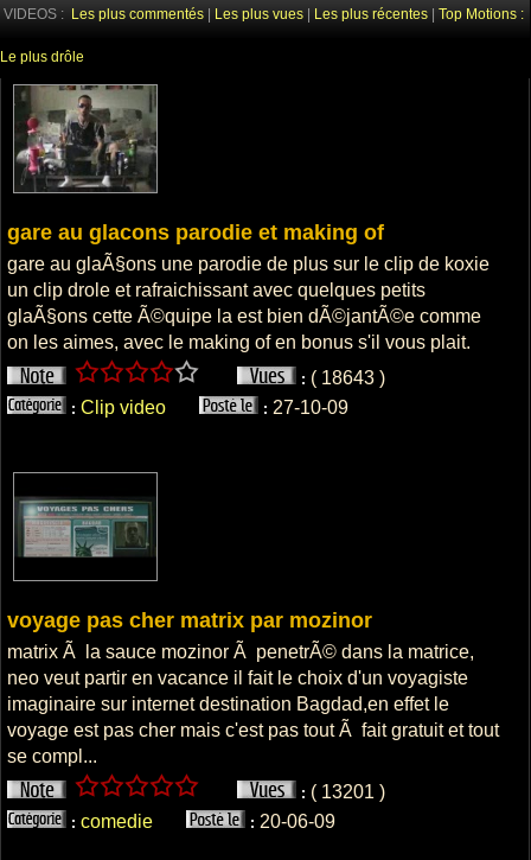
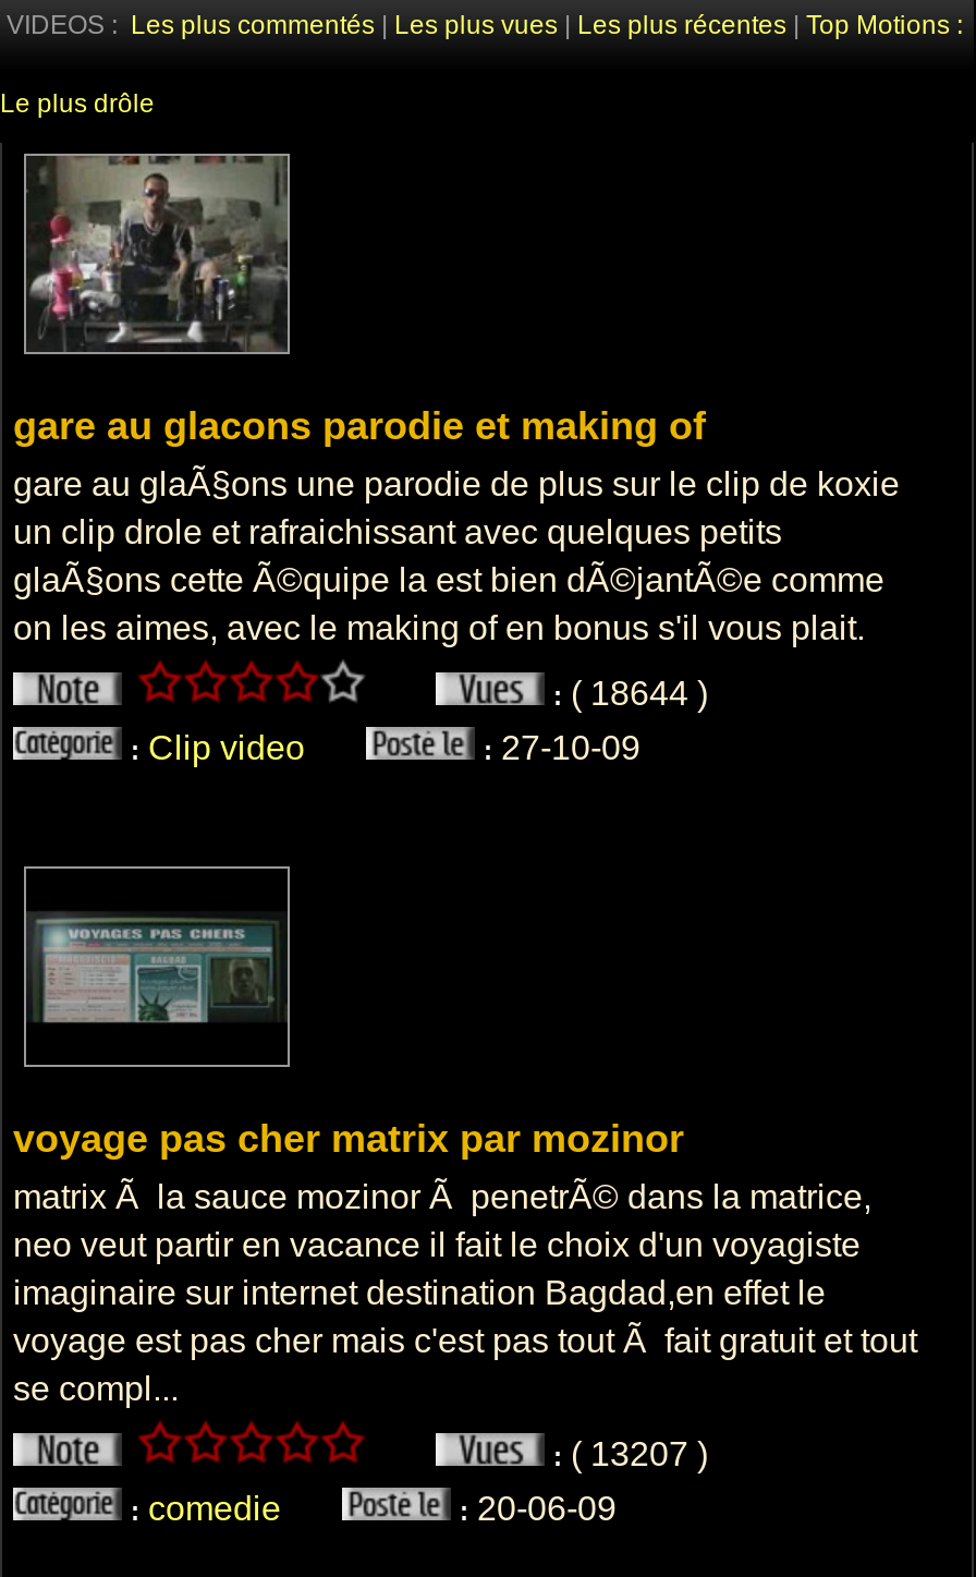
- : ( 18643 )
+ : ( 18644 )

- : ( 13201 )
+ : ( 13207 )
